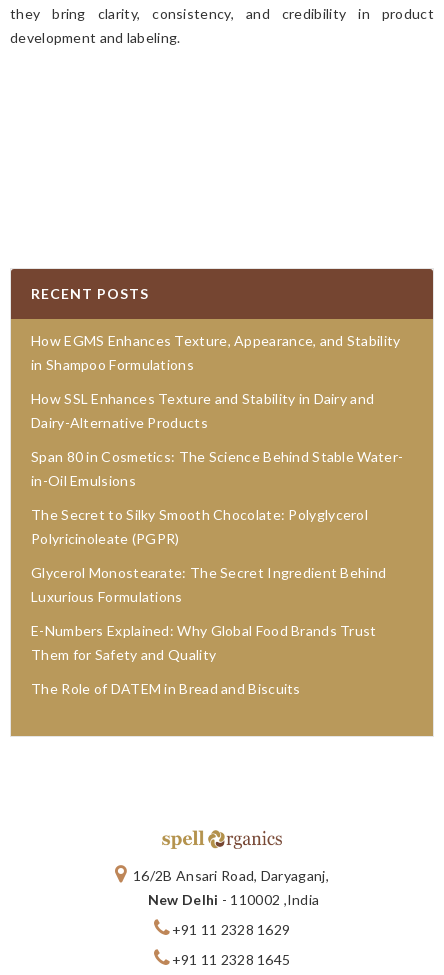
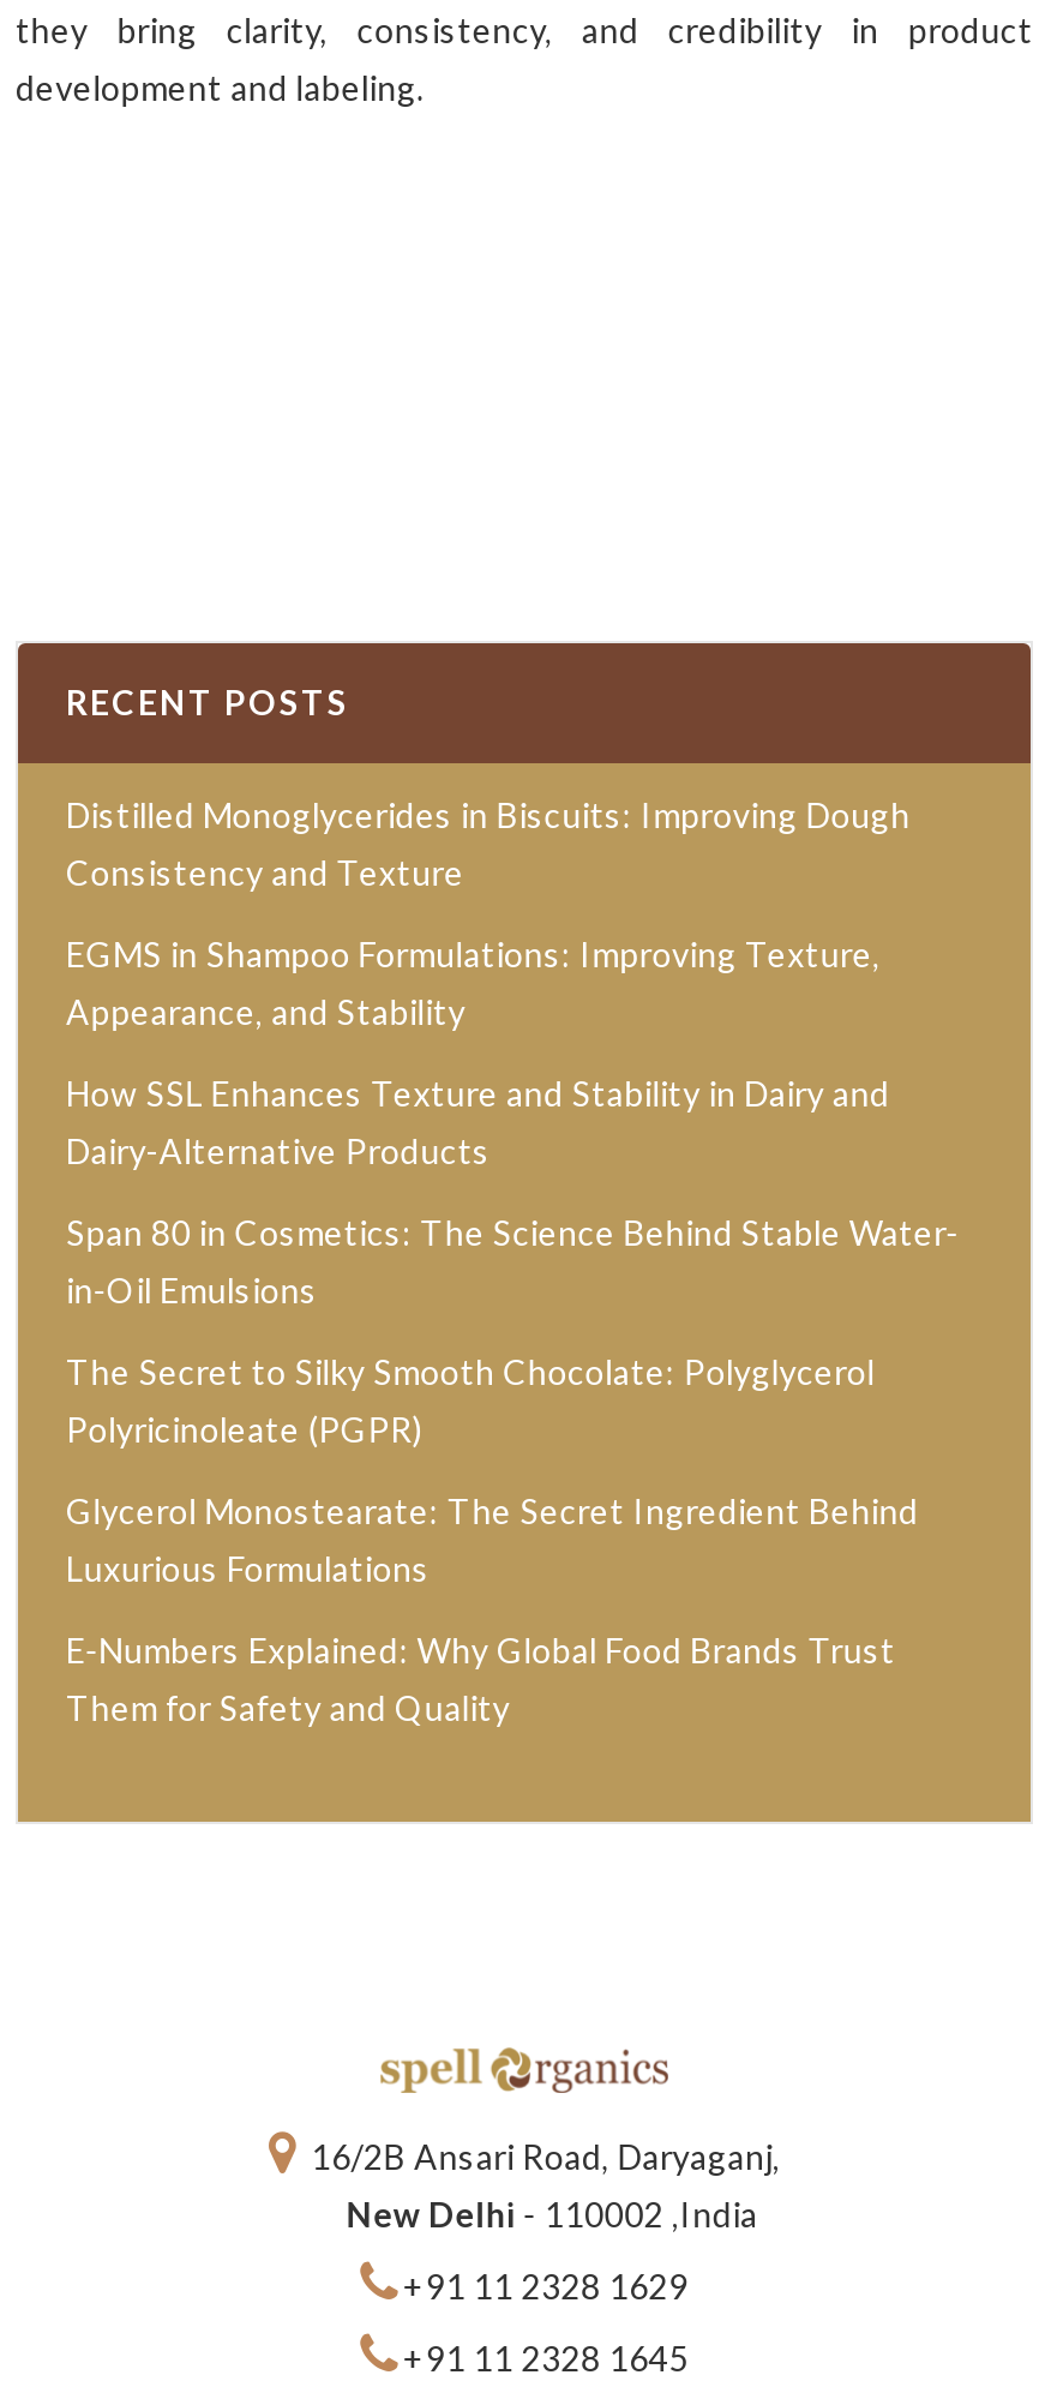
- How EGMS Enhances Texture, Appearance, and Stability
- in Shampoo Formulations
+ Distilled Monoglycerides in Biscuits: Improving Dough
+ Consistency and Texture
+ EGMS in Shampoo Formulations: Improving Texture,
+ Appearance, and Stability

moved down: How SSL Enhances Texture and Stability in Dairy and | Dairy-Alternative Products | Span 80 in Cosmetics: The Science Behind Stable Water- | ... | E-Numbers Explained: Why Global Food Brands Trust | Them for Safety and Quality

- The Role of DATEM in Bread and Biscuits
